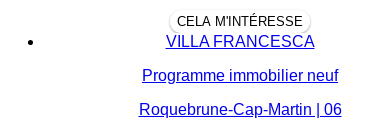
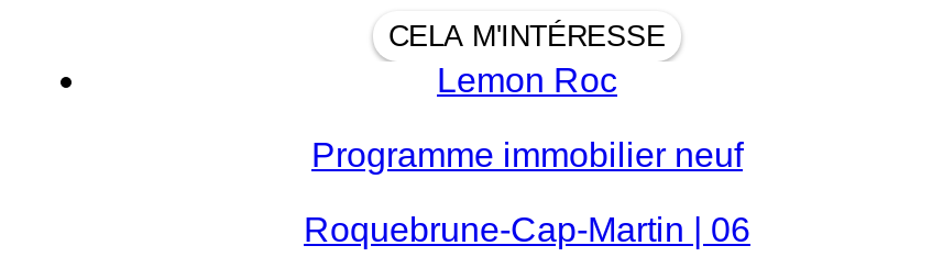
- VILLA FRANCESCA
+ Lemon Roc
